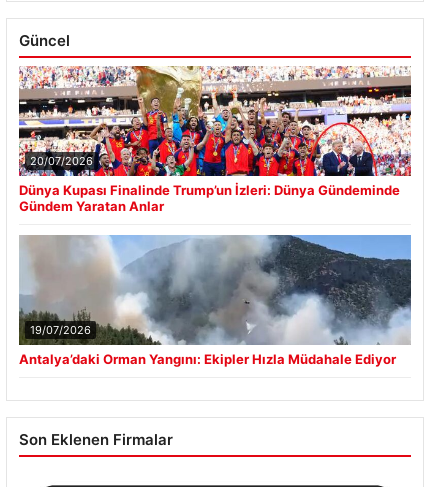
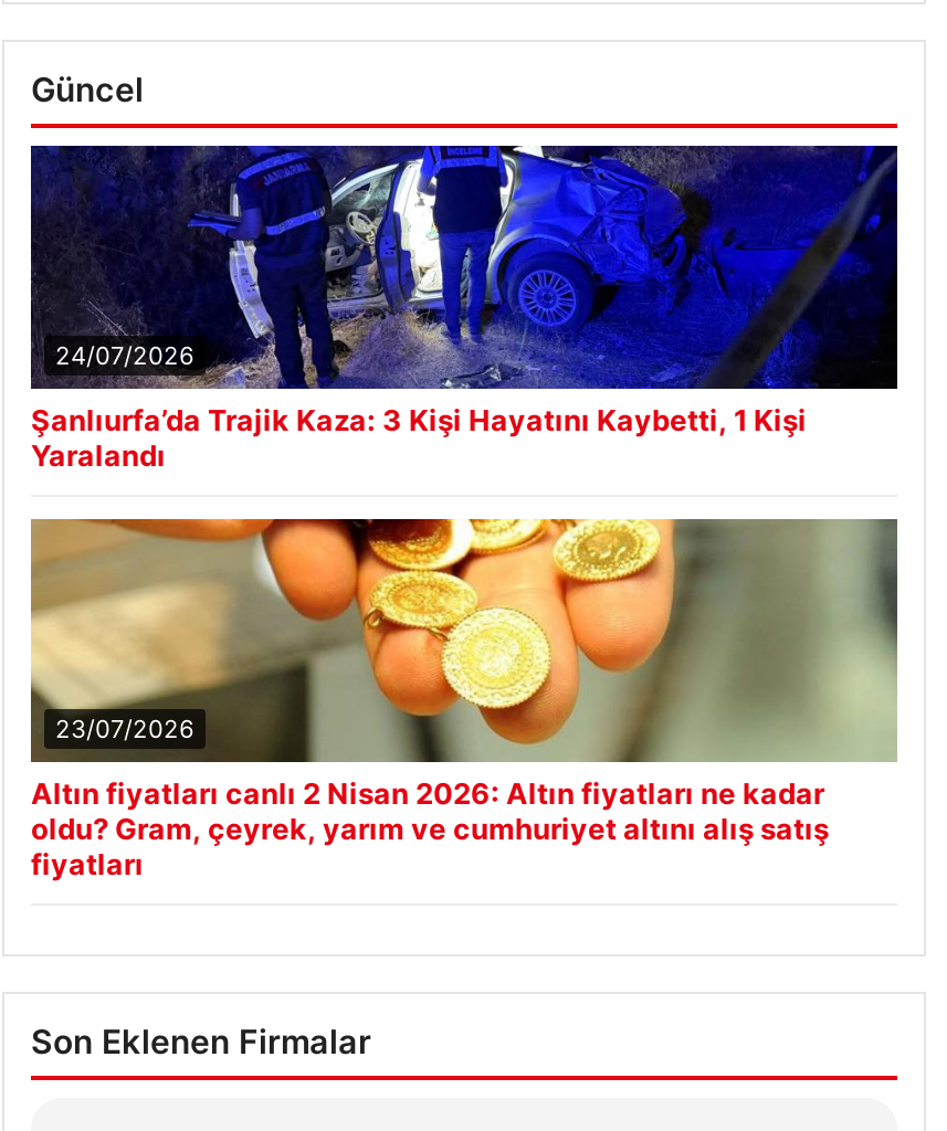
- [image]
- 20/07/2026
+ [image]
+ 24/07/2026

- Dünya Kupası Finalinde Trump’un İzleri: Dünya Gündeminde
- Gündem Yaratan Anlar
+ Şanlıurfa’da Trajik Kaza: 3 Kişi Hayatını Kaybetti, 1 Kişi
+ Yaralandı

- [image]
- 19/07/2026
+ [image]
+ 23/07/2026

- Antalya’daki Orman Yangını: Ekipler Hızla Müdahale Ediyor
+ Altın fiyatları canlı 2 Nisan 2026: Altın fiyatları ne kadar
+ oldu? Gram, çeyrek, yarım ve cumhuriyet altını alış satış
+ fiyatları
